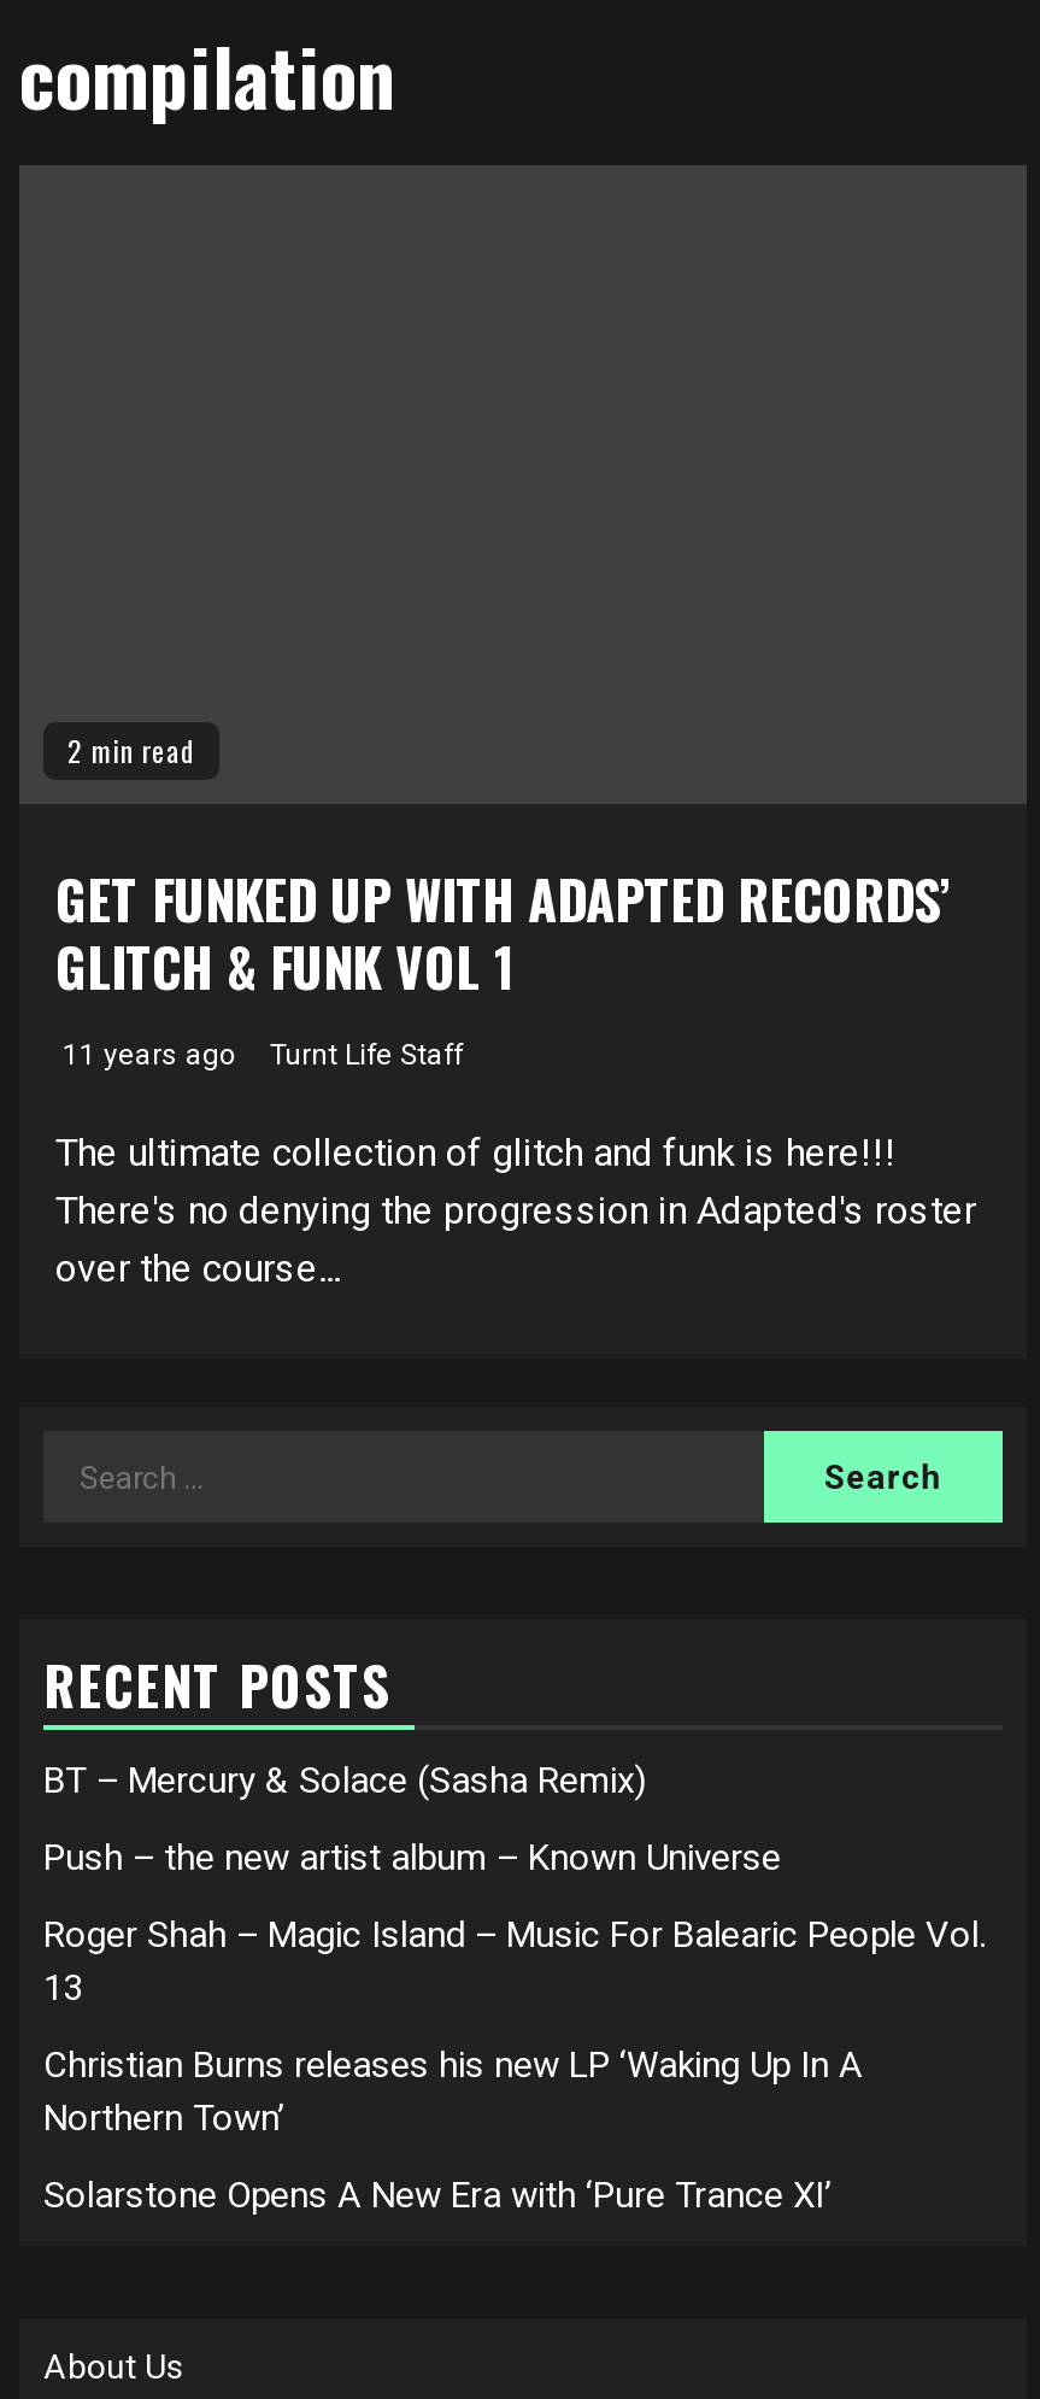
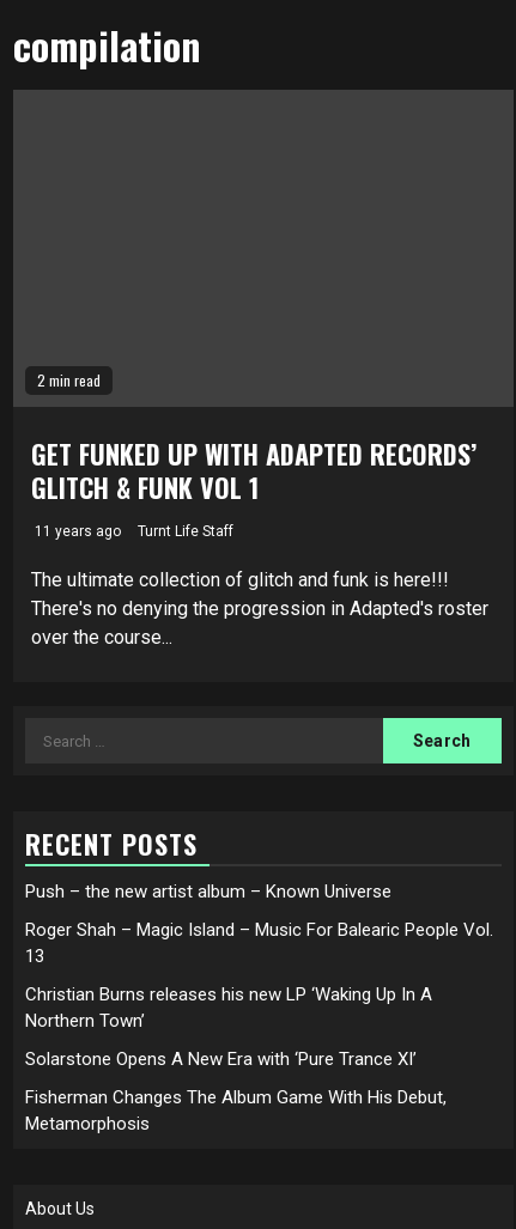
- BT – Mercury & Solace (Sasha Remix)

moved up: Push – the new artist album – Known Universe | Roger Shah – Magic Island – Music For Balearic People Vol. | 13 | Christian Burns releases his new LP ‘Waking Up In A | Northern Town’ | Solarstone Opens A New Era with ‘Pure Trance XI’

+ Fisherman Changes The Album Game With His Debut,
+ Metamorphosis
